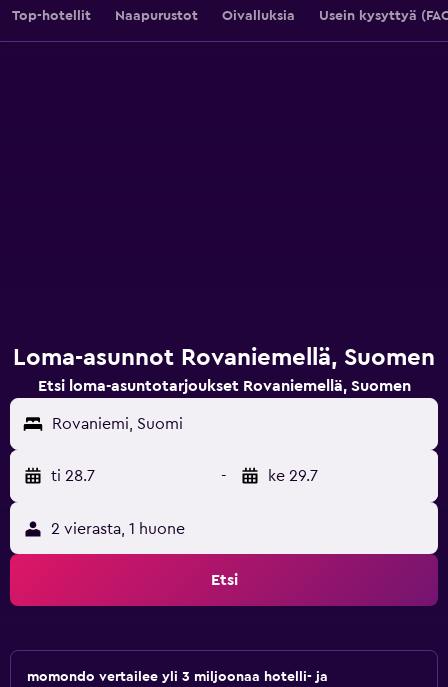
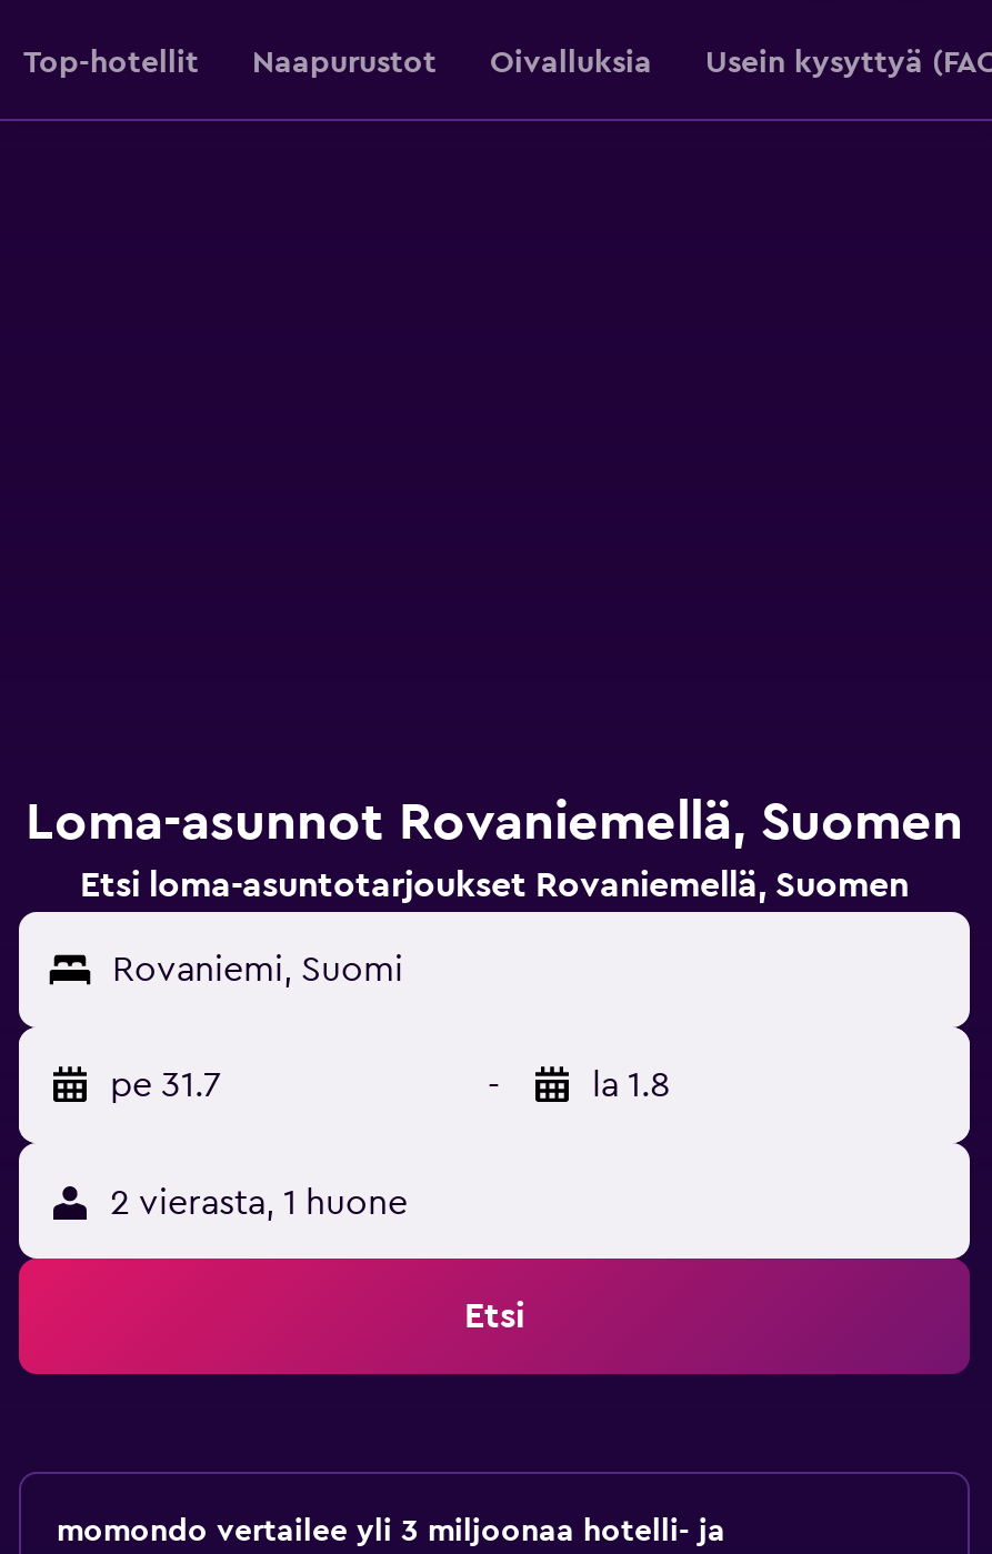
- ti 28.7
+ pe 31.7

- ke 29.7
+ la 1.8
